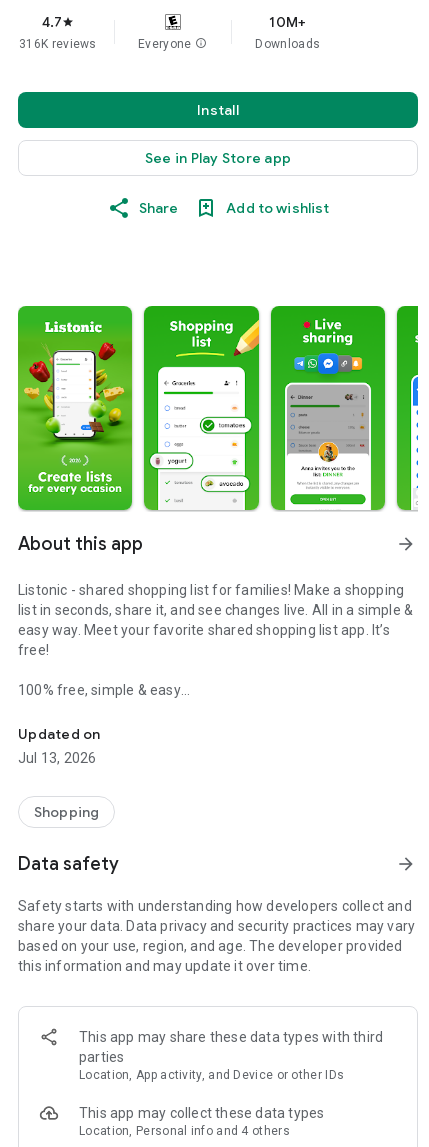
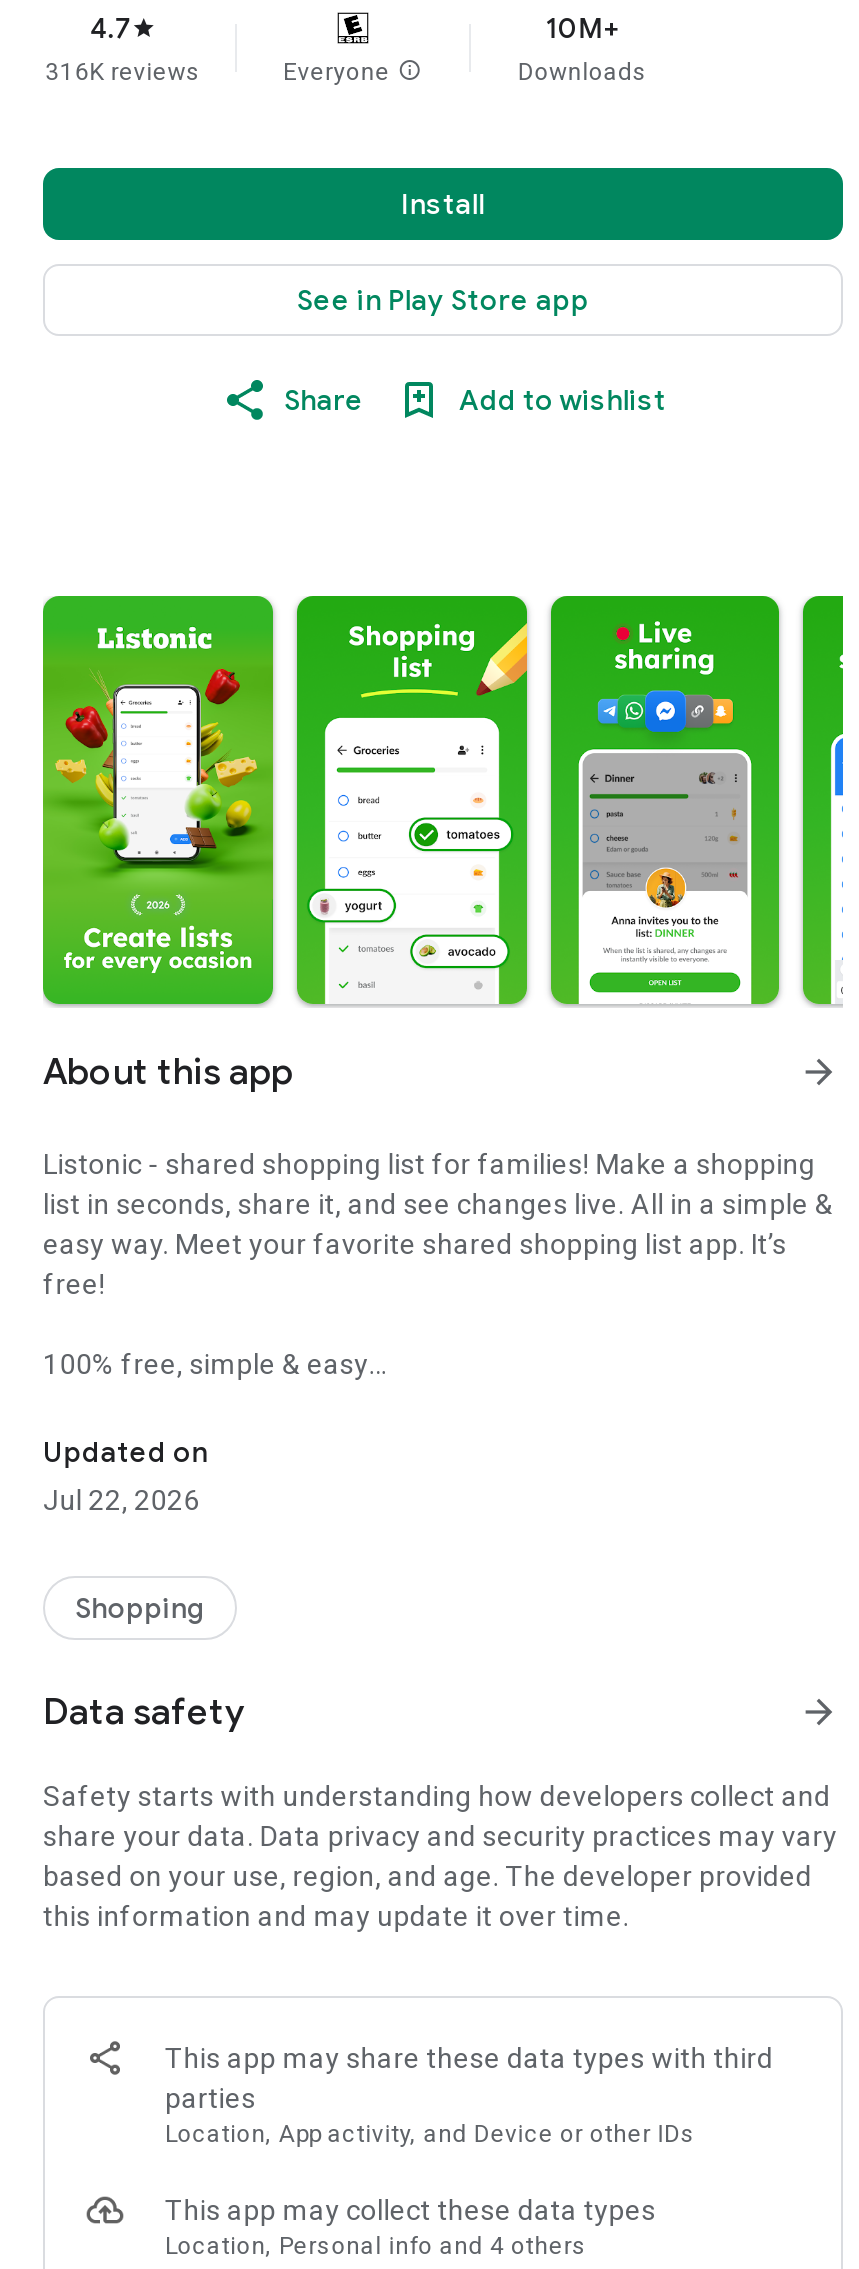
- Jul 13, 2026
+ Jul 22, 2026
